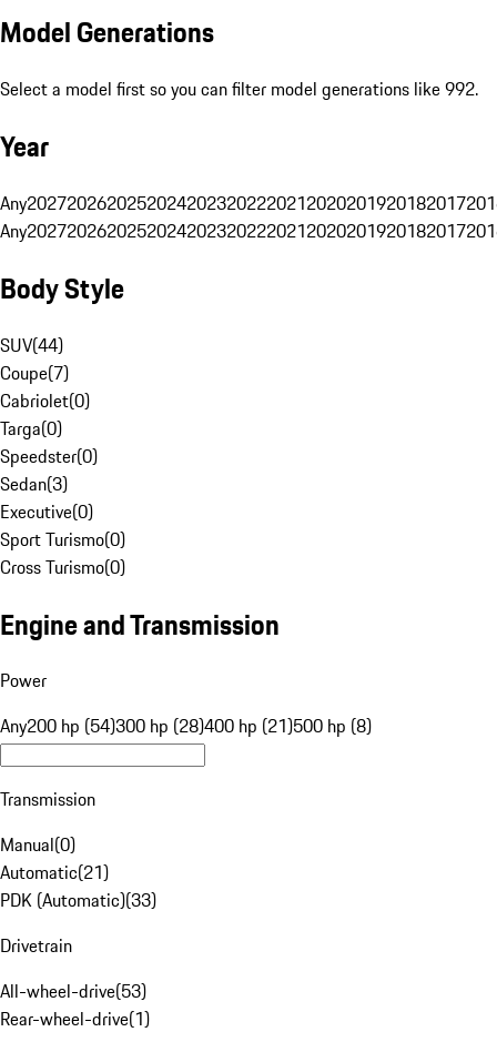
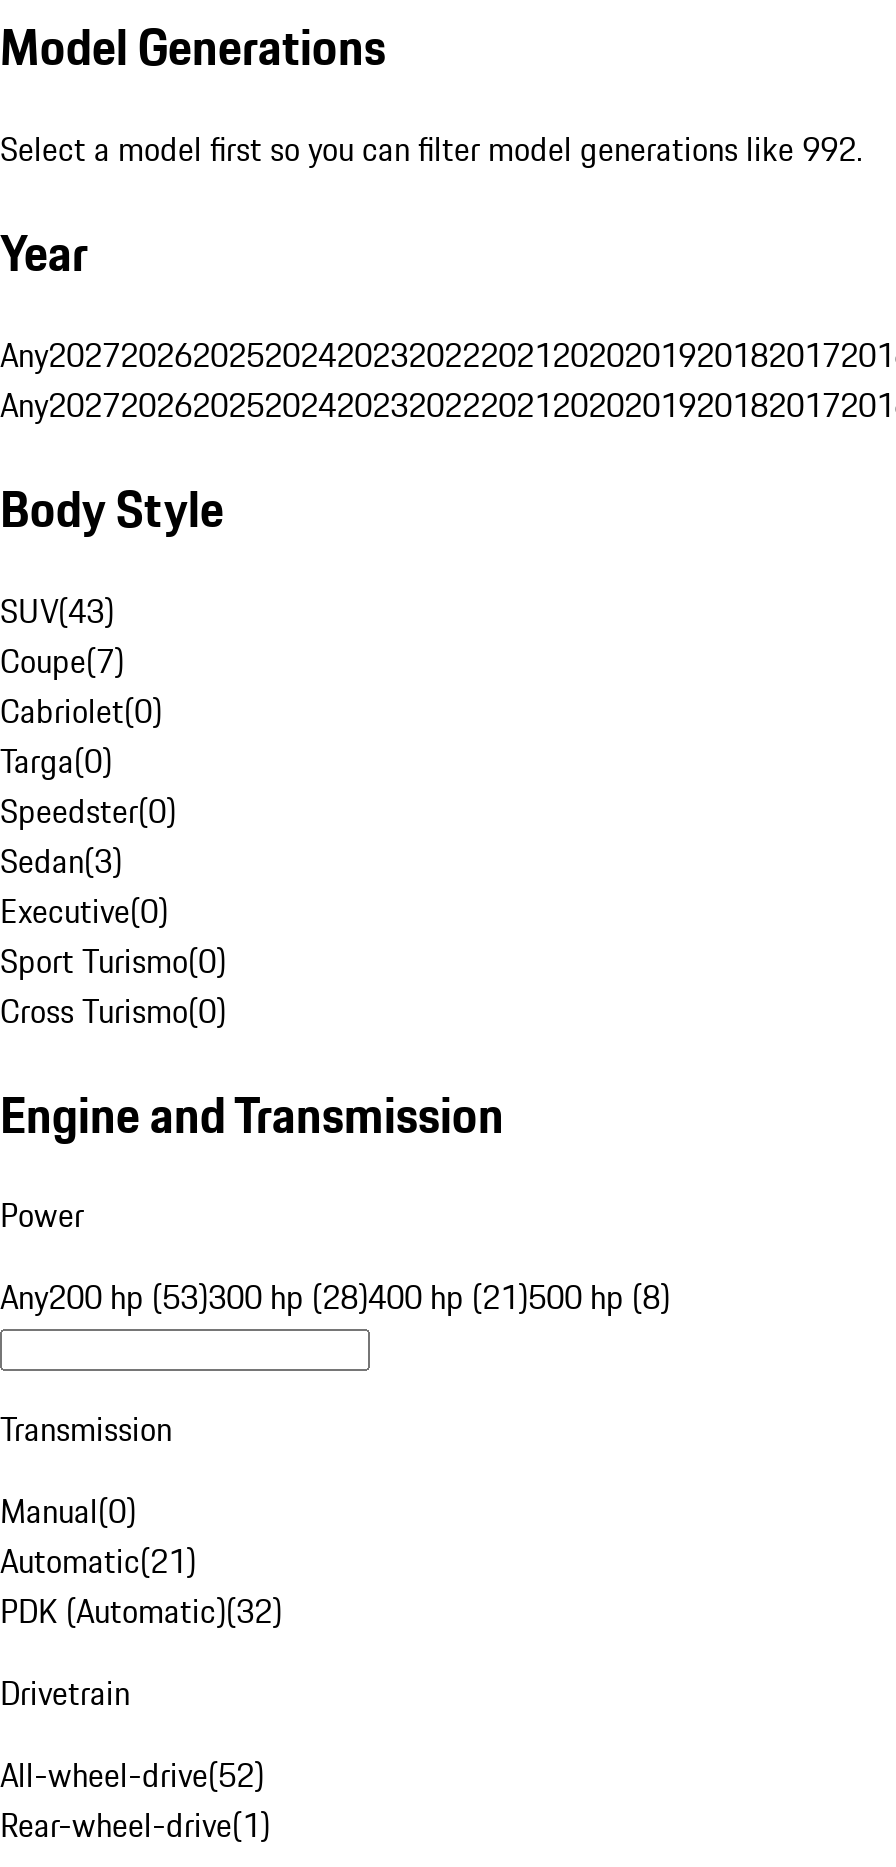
- SUV(44)
+ SUV(43)

- Any200 hp (54)300 hp (28)400 hp (21)500 hp (8)
+ Any200 hp (53)300 hp (28)400 hp (21)500 hp (8)

- PDK (Automatic)(33)
+ PDK (Automatic)(32)

- All-wheel-drive(53)
+ All-wheel-drive(52)
